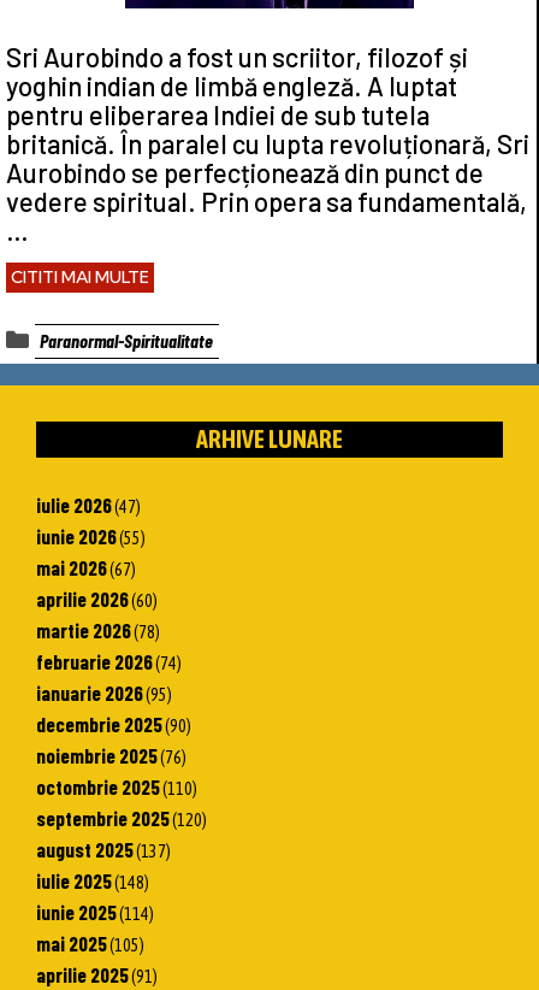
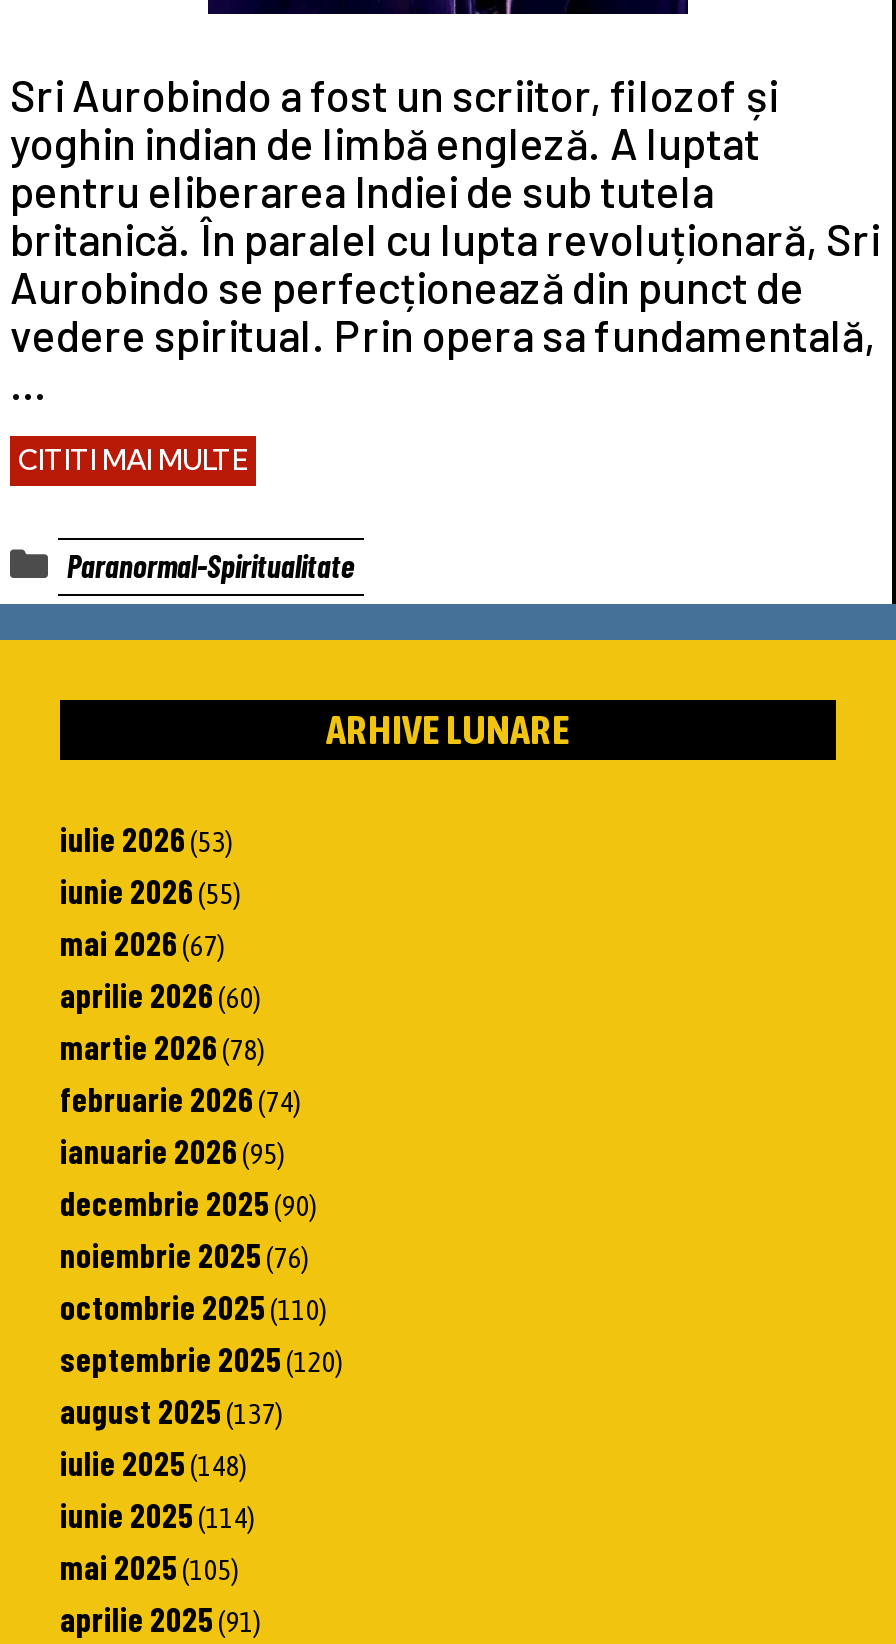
- iulie 2026 (47)
+ iulie 2026 (53)
